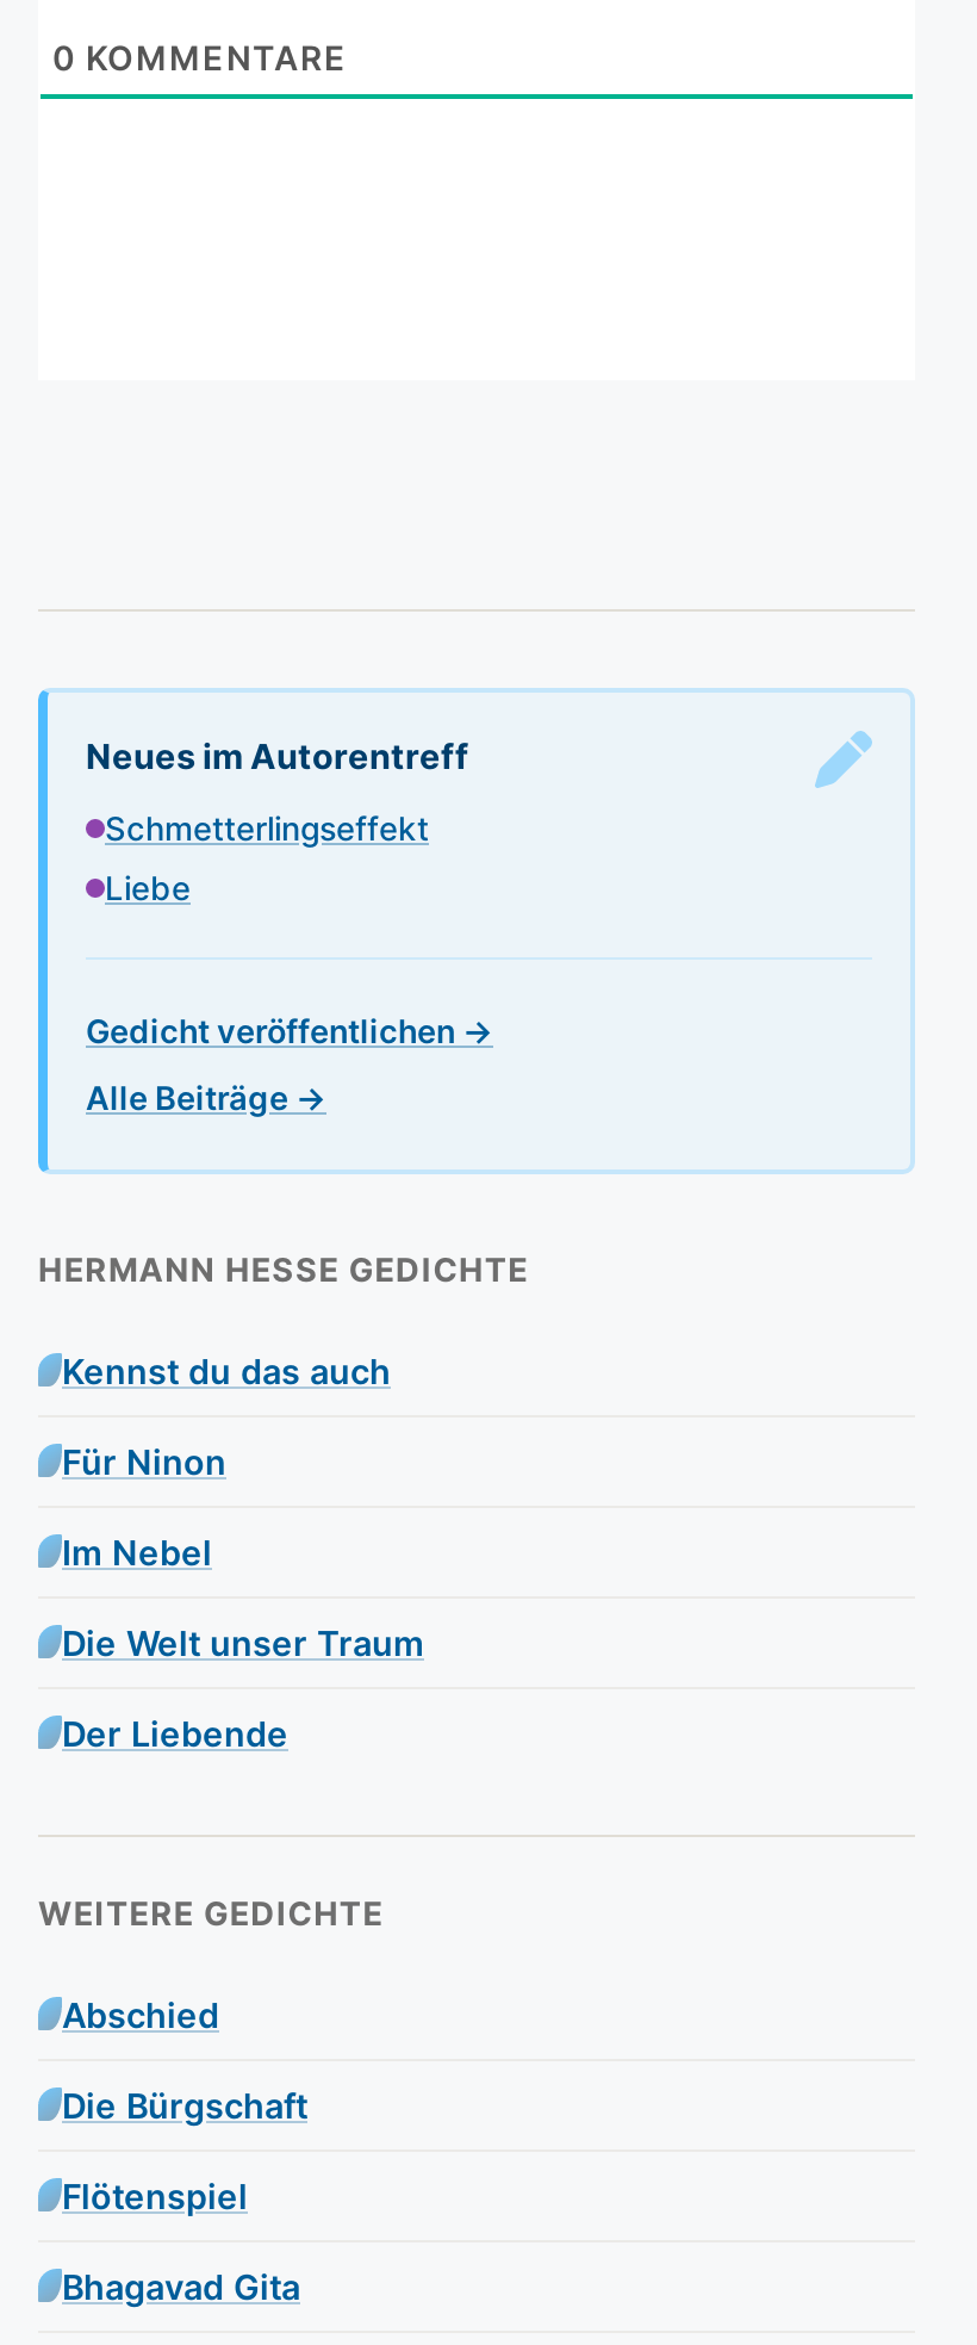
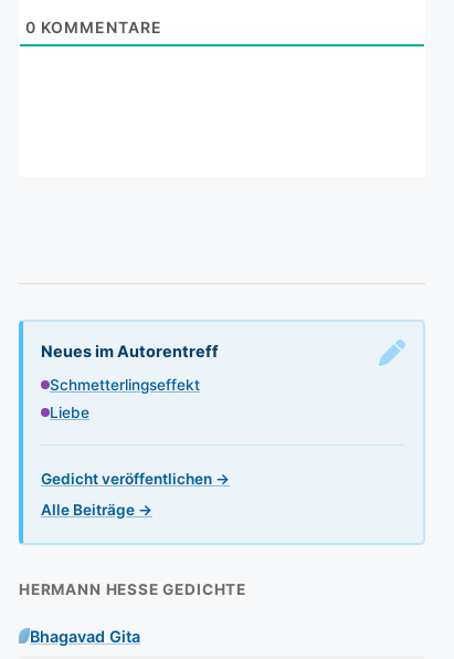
- Kennst du das auch
- Für Ninon
- Im Nebel
- Die Welt unser Traum
- Der Liebende

- WEITERE GEDICHTE
- Abschied
- Die Bürgschaft
- Flötenspiel
